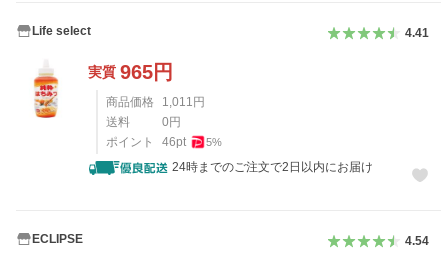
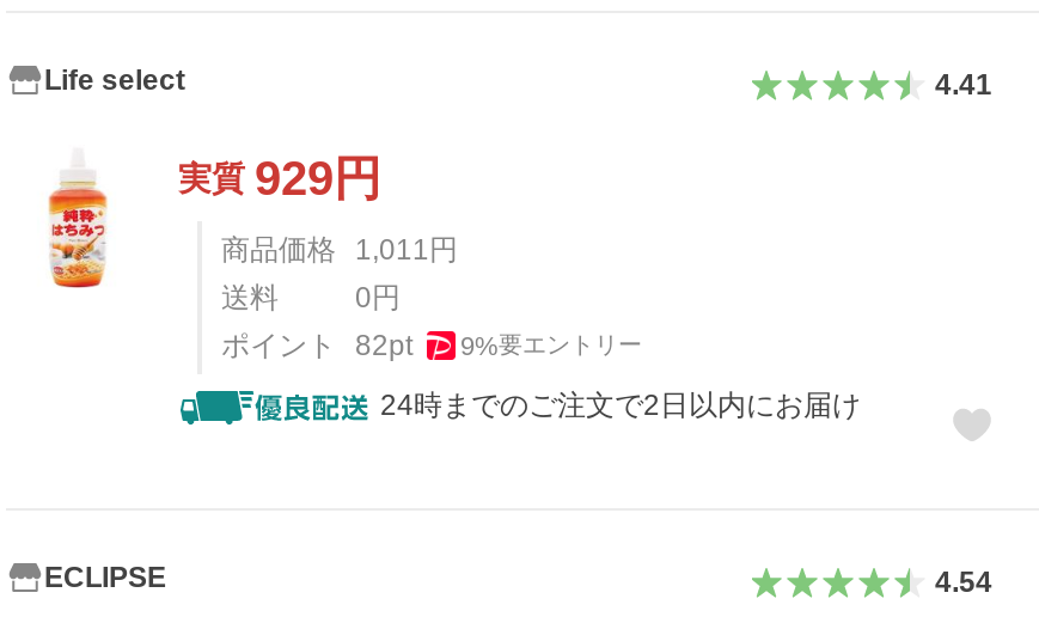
- 実質965円
+ 実質929円

- ポイント 46pt
- 5%
+ ポイント 82pt
+ 9%要エントリー
